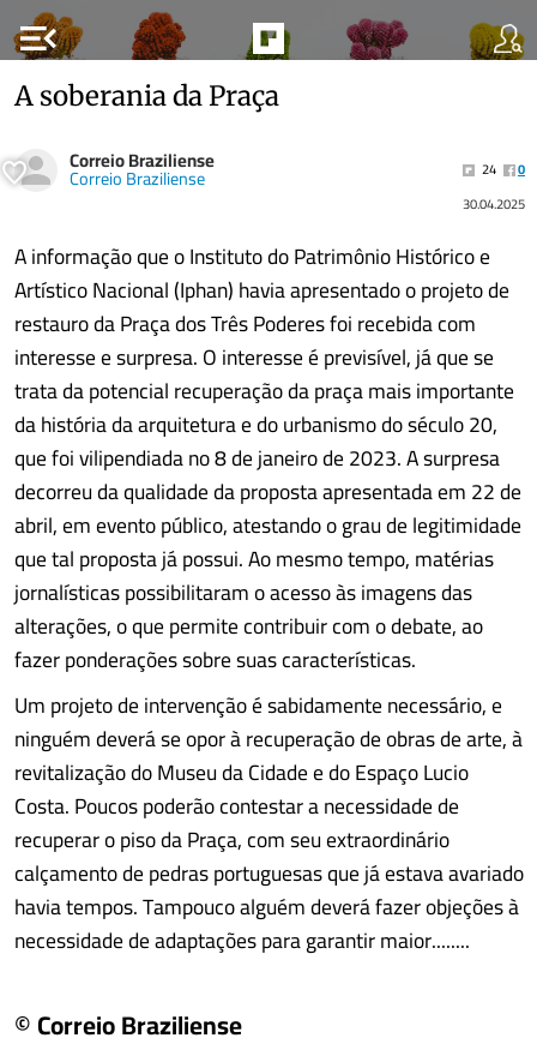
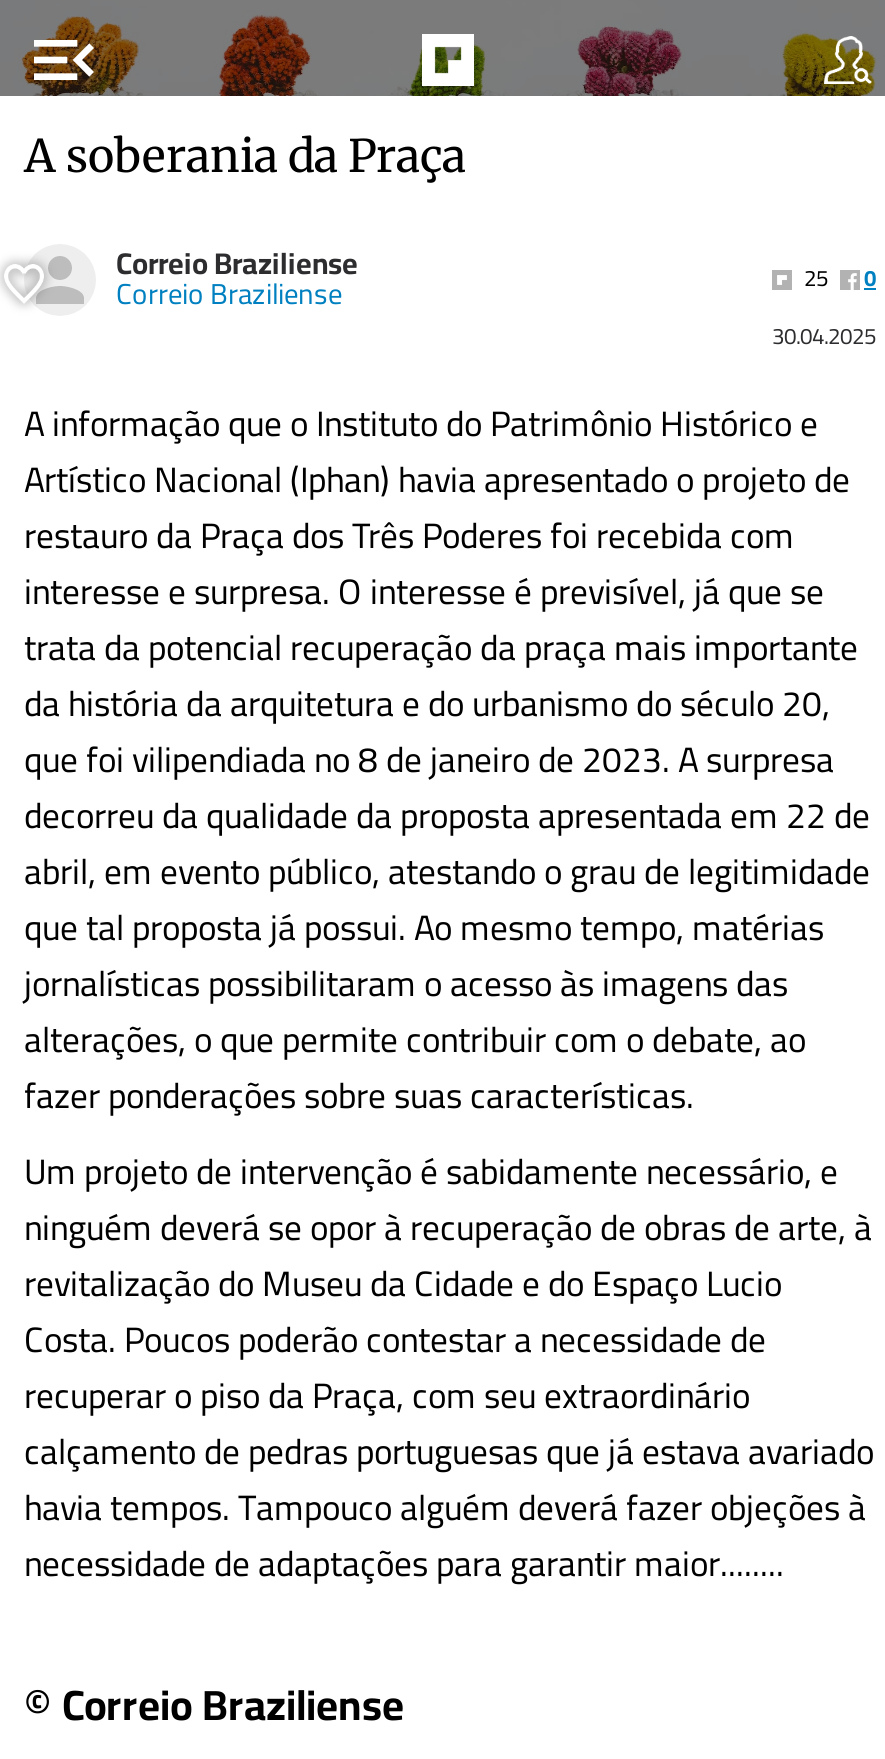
- 24 0
+ 25 0
